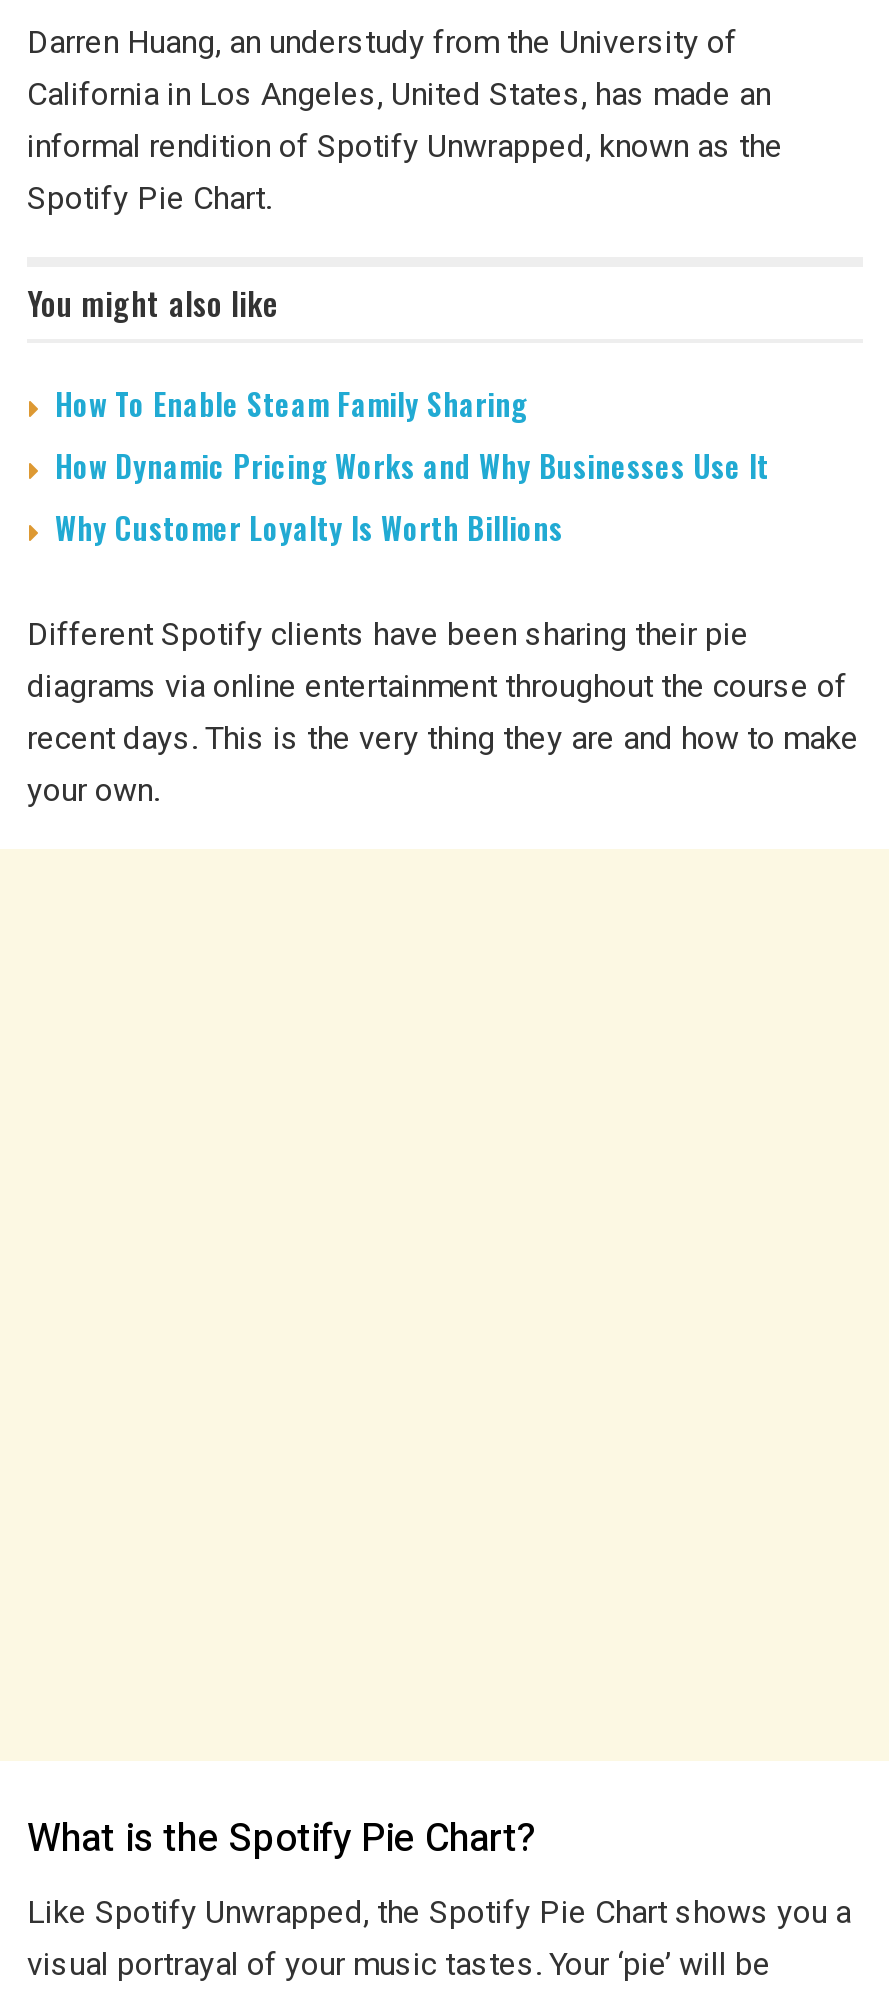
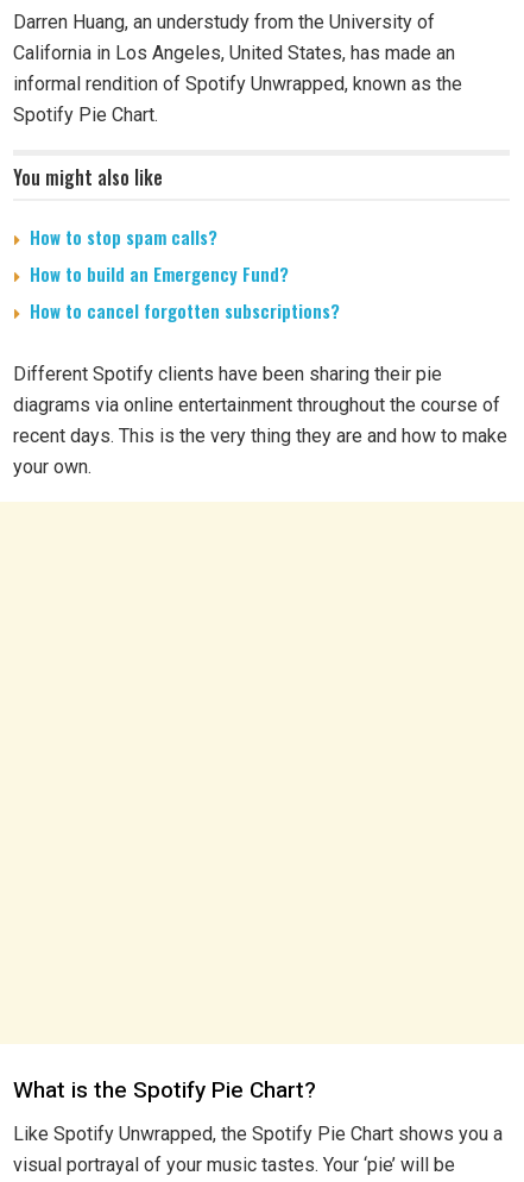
- How To Enable Steam Family Sharing
- How Dynamic Pricing Works and Why Businesses Use It
- Why Customer Loyalty Is Worth Billions
+ How to stop spam calls?
+ How to build an Emergency Fund?
+ How to cancel forgotten subscriptions?
